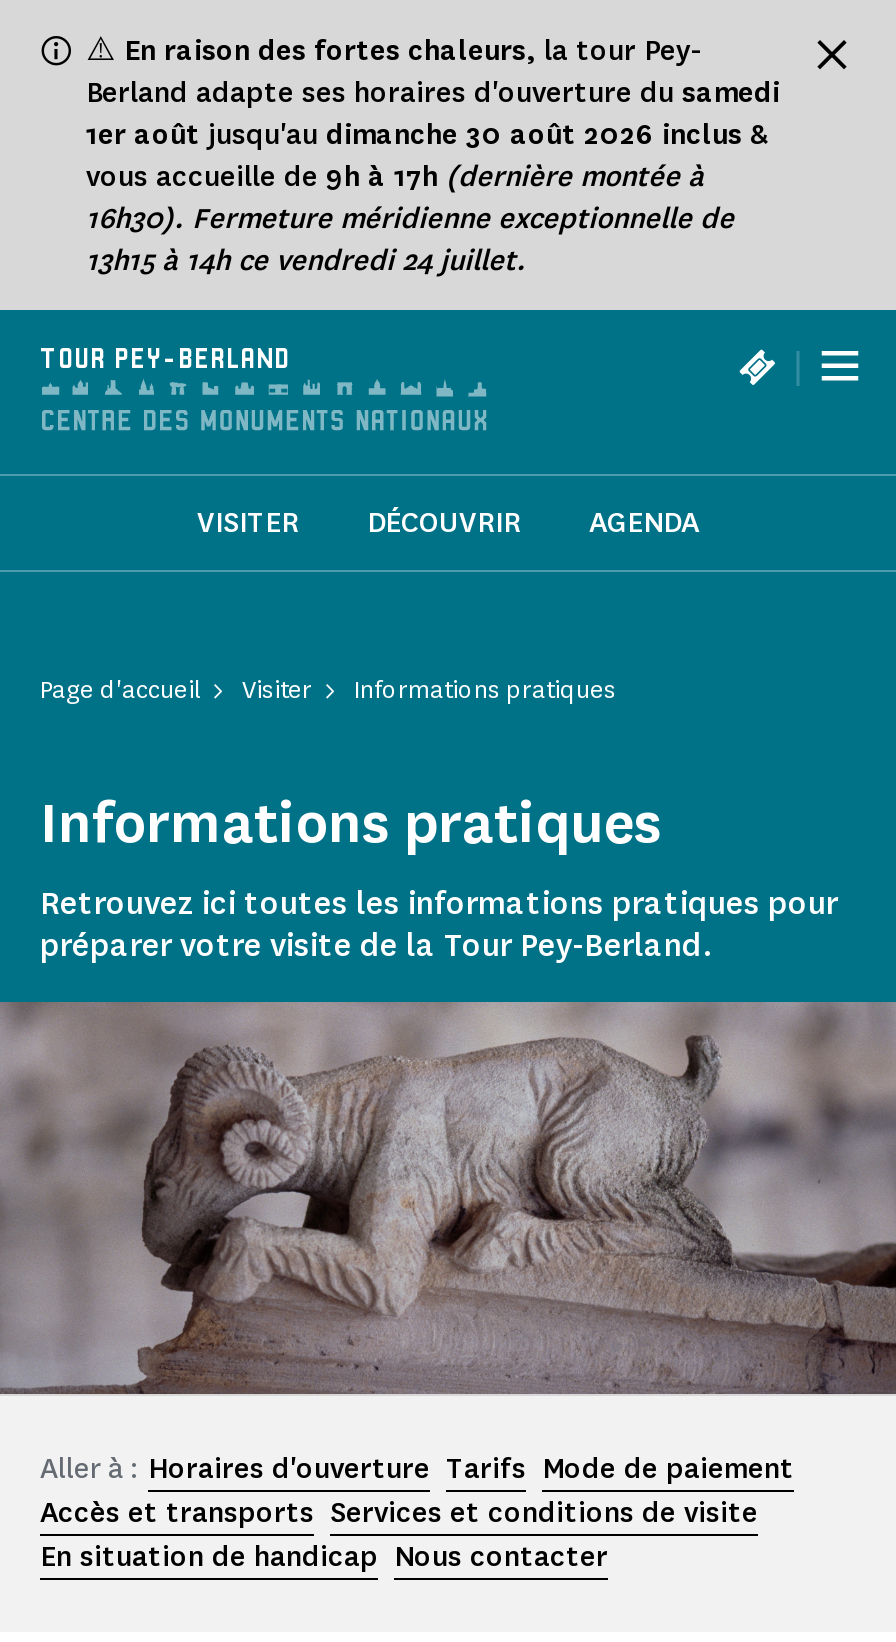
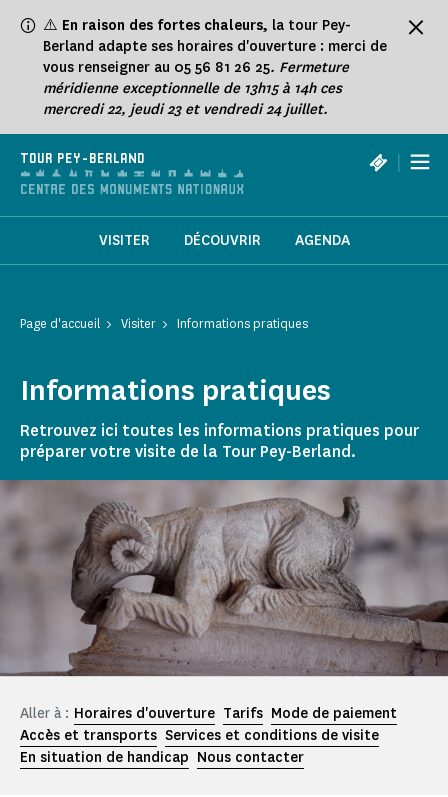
- Berland adapte ses horaires d'ouverture du samedi
- 1er août jusqu'au dimanche 30 août 2026 inclus &
- vous accueille de 9h à 17h (dernière montée à
- 16h30). Fermeture méridienne exceptionnelle de
- 13h15 à 14h ce vendredi 24 juillet.
+ Berland adapte ses horaires d'ouverture : merci de
+ vous renseigner au 05 56 81 26 25. Fermeture
+ méridienne exceptionnelle de 13h15 à 14h ces
+ mercredi 22, jeudi 23 et vendredi 24 juillet.
